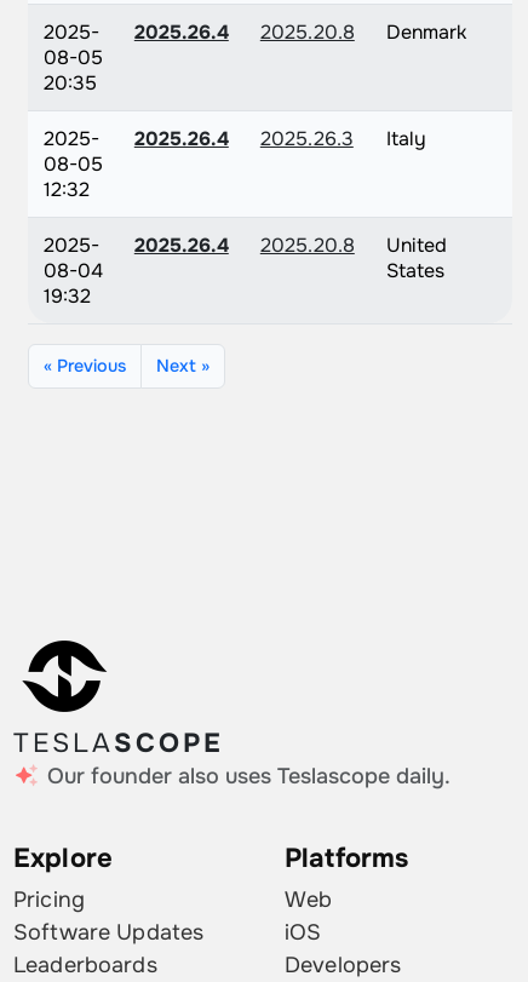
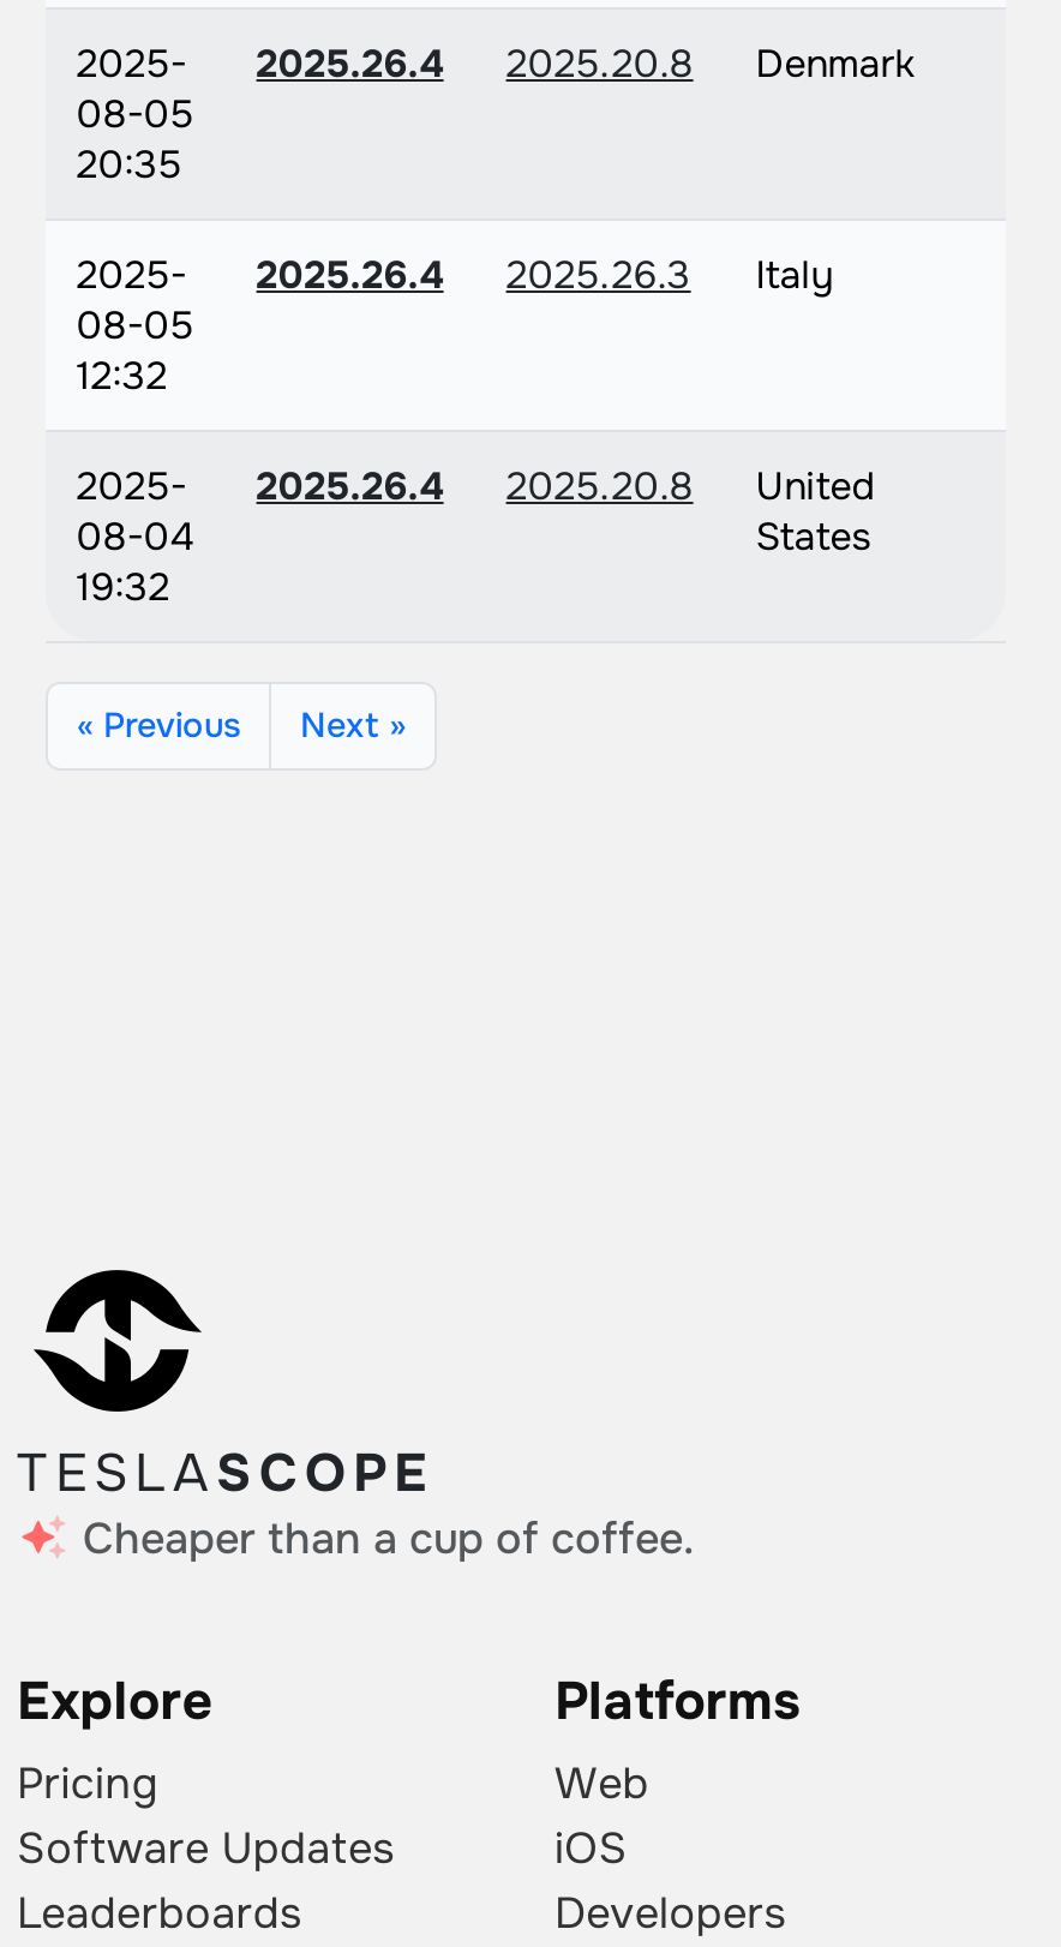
- Our founder also uses Teslascope daily.
+ Cheaper than a cup of coffee.
